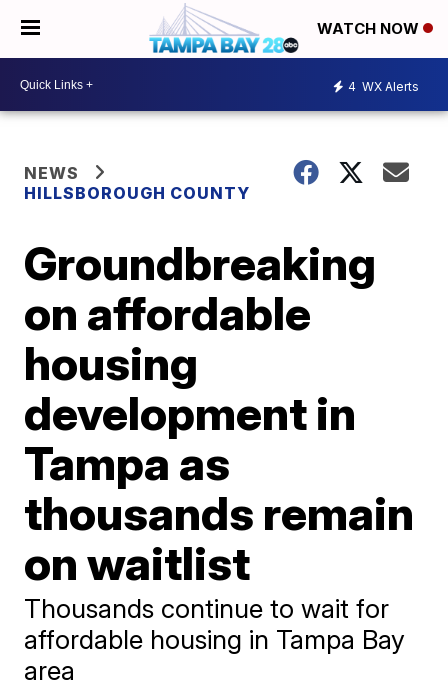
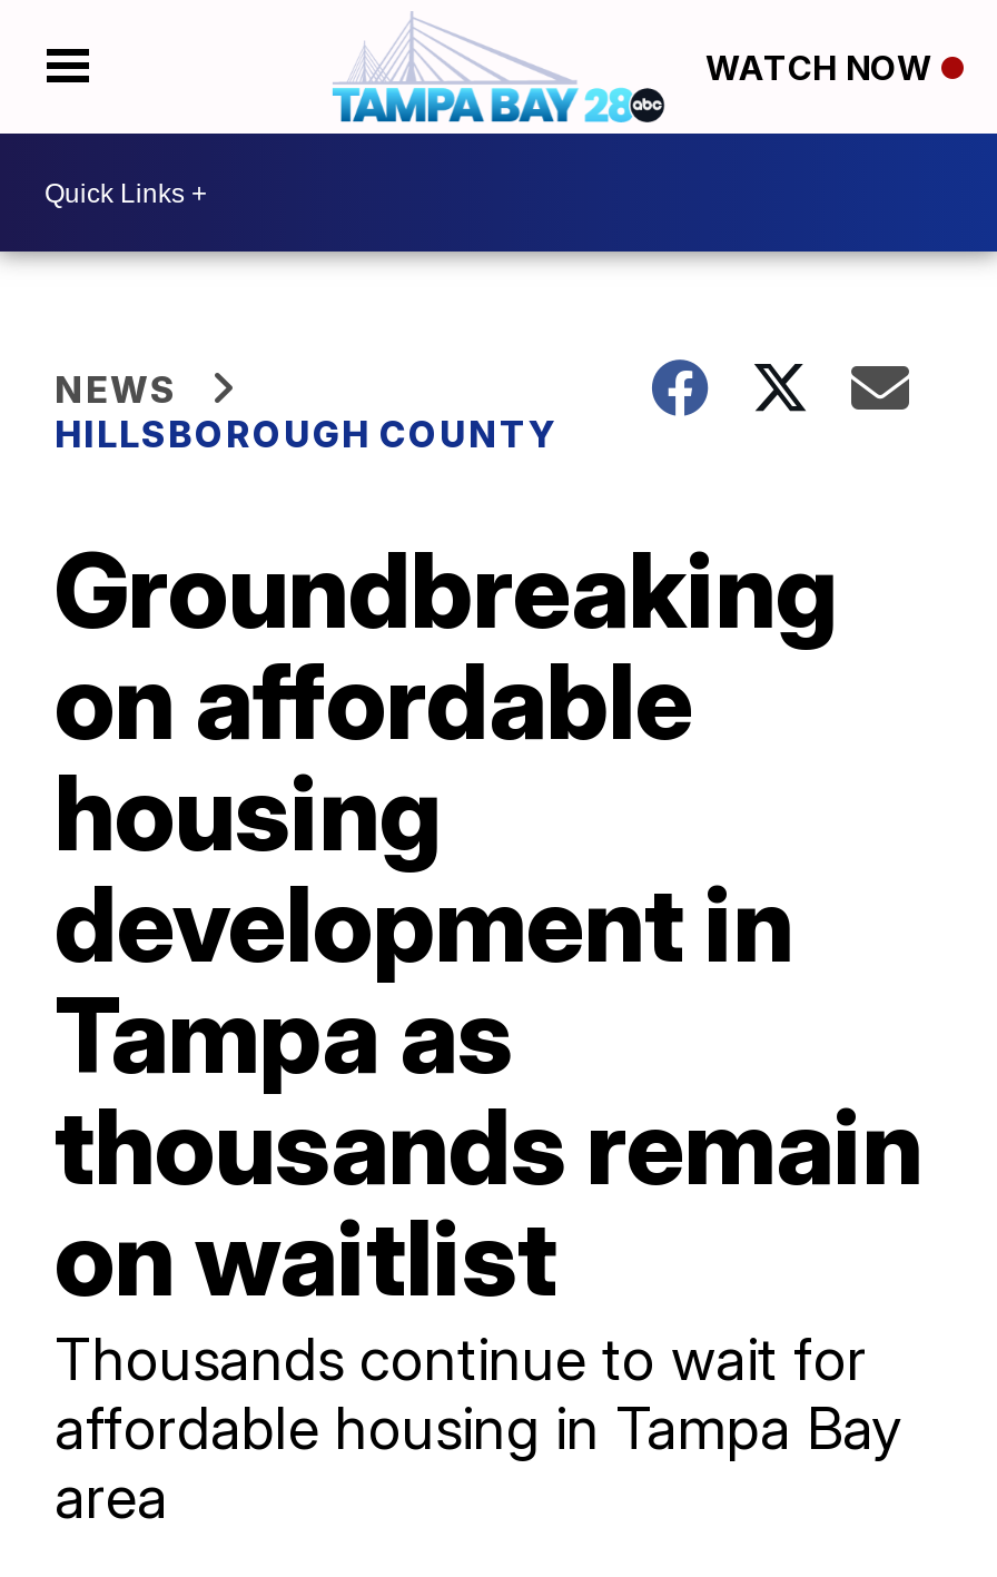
- 4 WX Alerts
